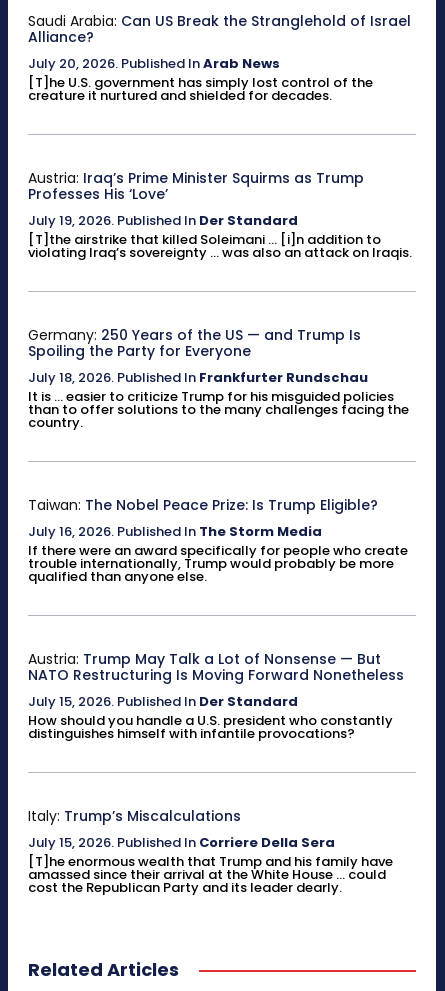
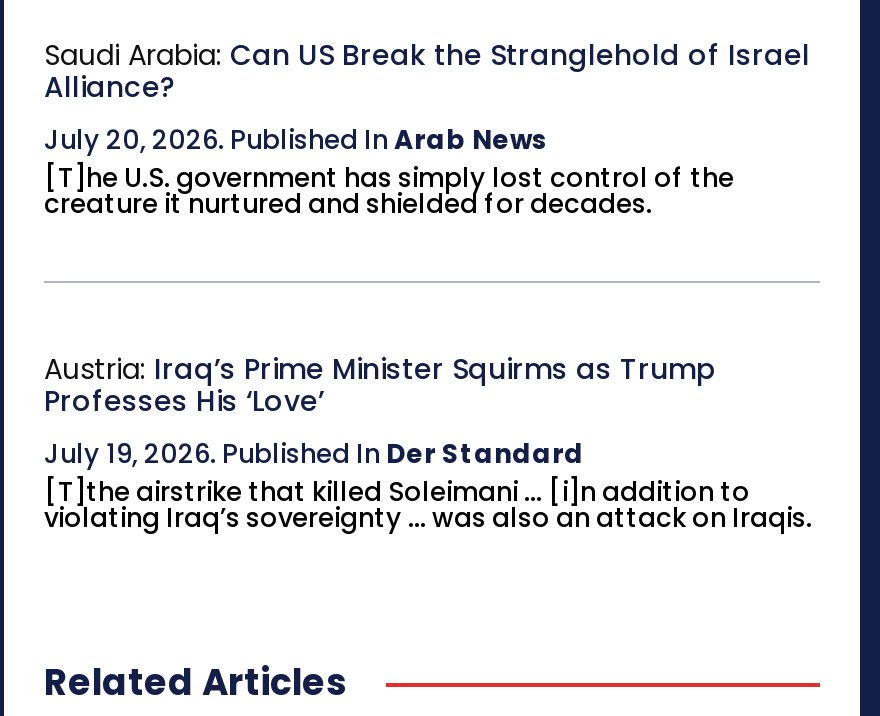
- Germany: 250 Years of the US — and Trump Is
- Spoiling the Party for Everyone
- July 18, 2026. Published In Frankfurter Rundschau
- It is ... easier to criticize Trump for his misguided policies
- than to offer solutions to the many challenges facing the
- country.

- Taiwan: The Nobel Peace Prize: Is Trump Eligible?
- July 16, 2026. Published In The Storm Media
- If there were an award specifically for people who create
- trouble internationally, Trump would probably be more
- qualified than anyone else.

- Austria: Trump May Talk a Lot of Nonsense — But
- NATO Restructuring Is Moving Forward Nonetheless
- July 15, 2026. Published In Der Standard
- How should you handle a U.S. president who constantly
- distinguishes himself with infantile provocations?

- Italy: Trump’s Miscalculations
- July 15, 2026. Published In Corriere Della Sera
- [T]he enormous wealth that Trump and his family have
- amassed since their arrival at the White House ... could
- cost the Republican Party and its leader dearly.
